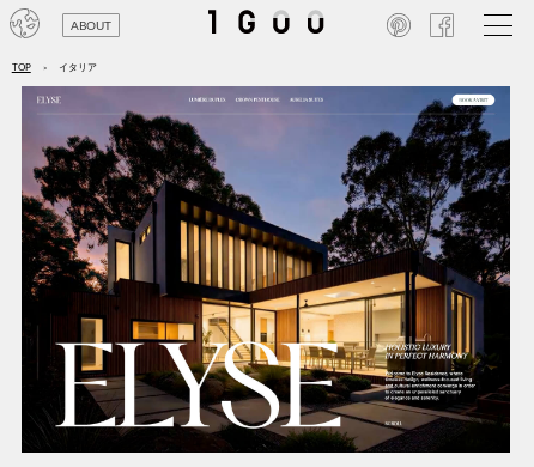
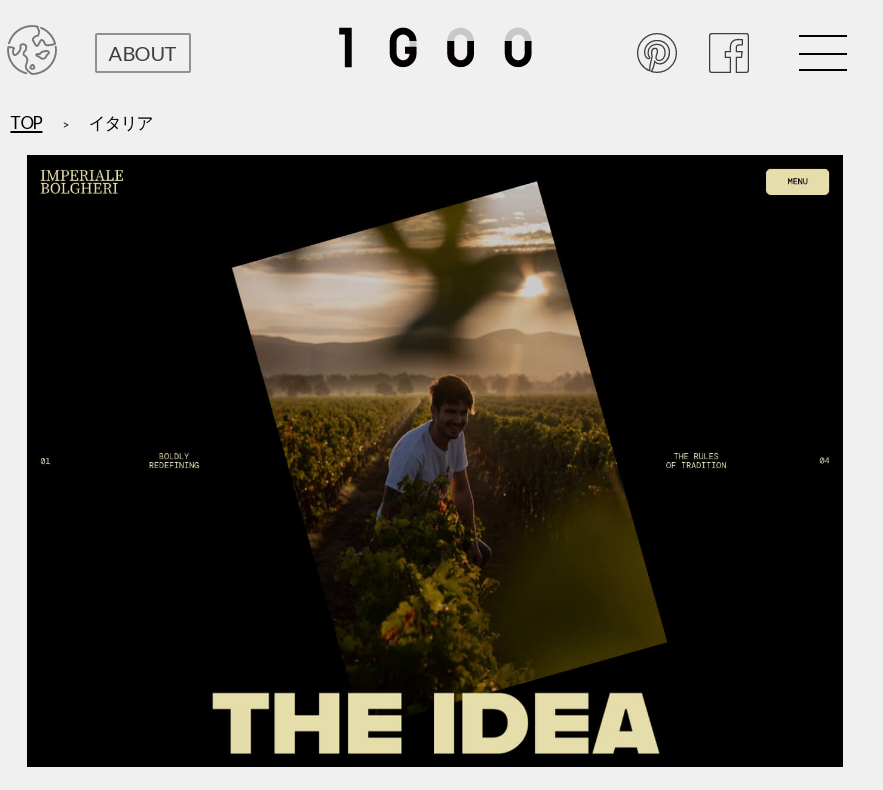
- [image]
+ [image]
